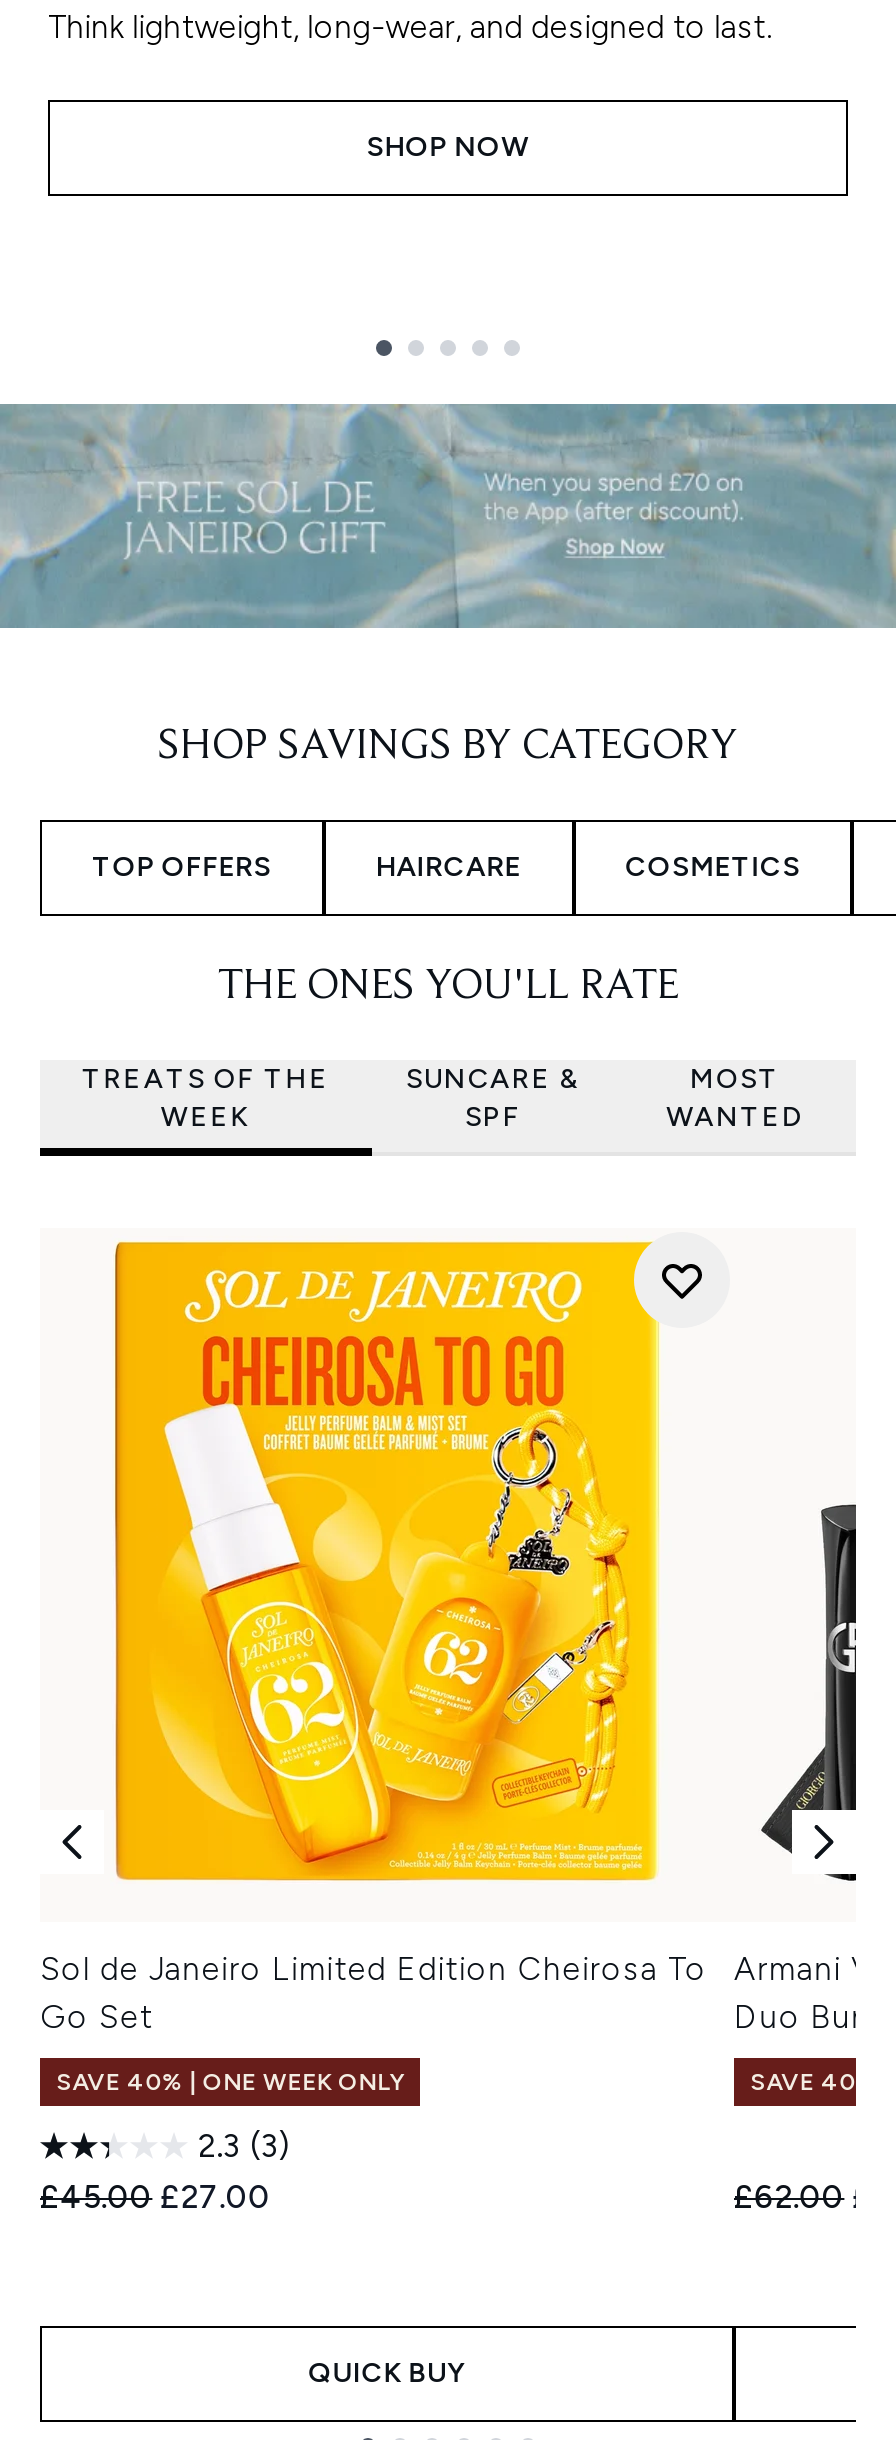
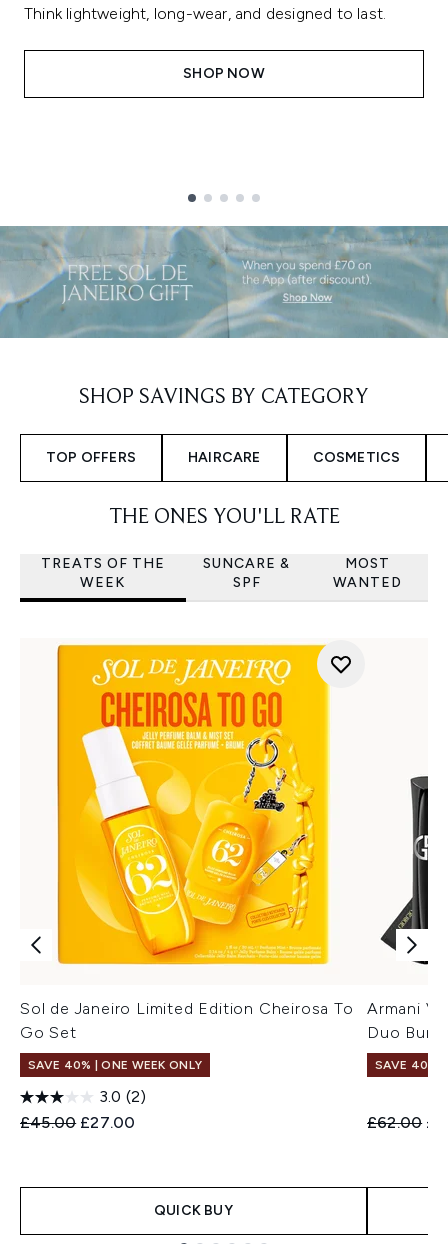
- 2.3 (3)
+ 3.0 (2)
